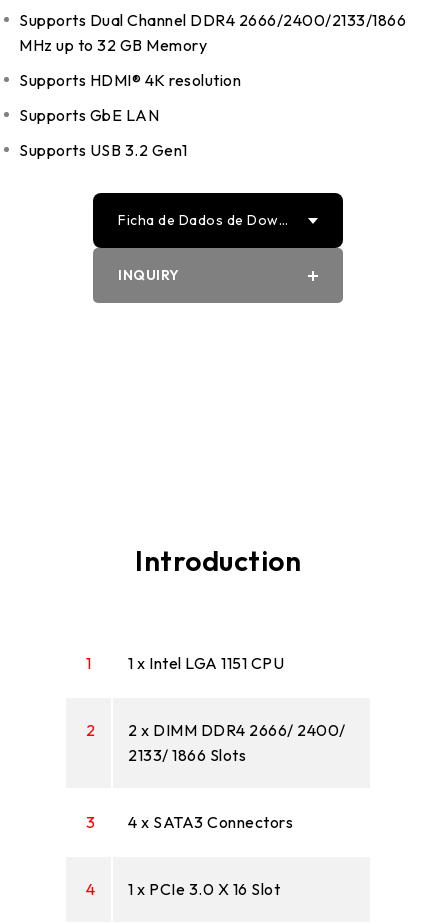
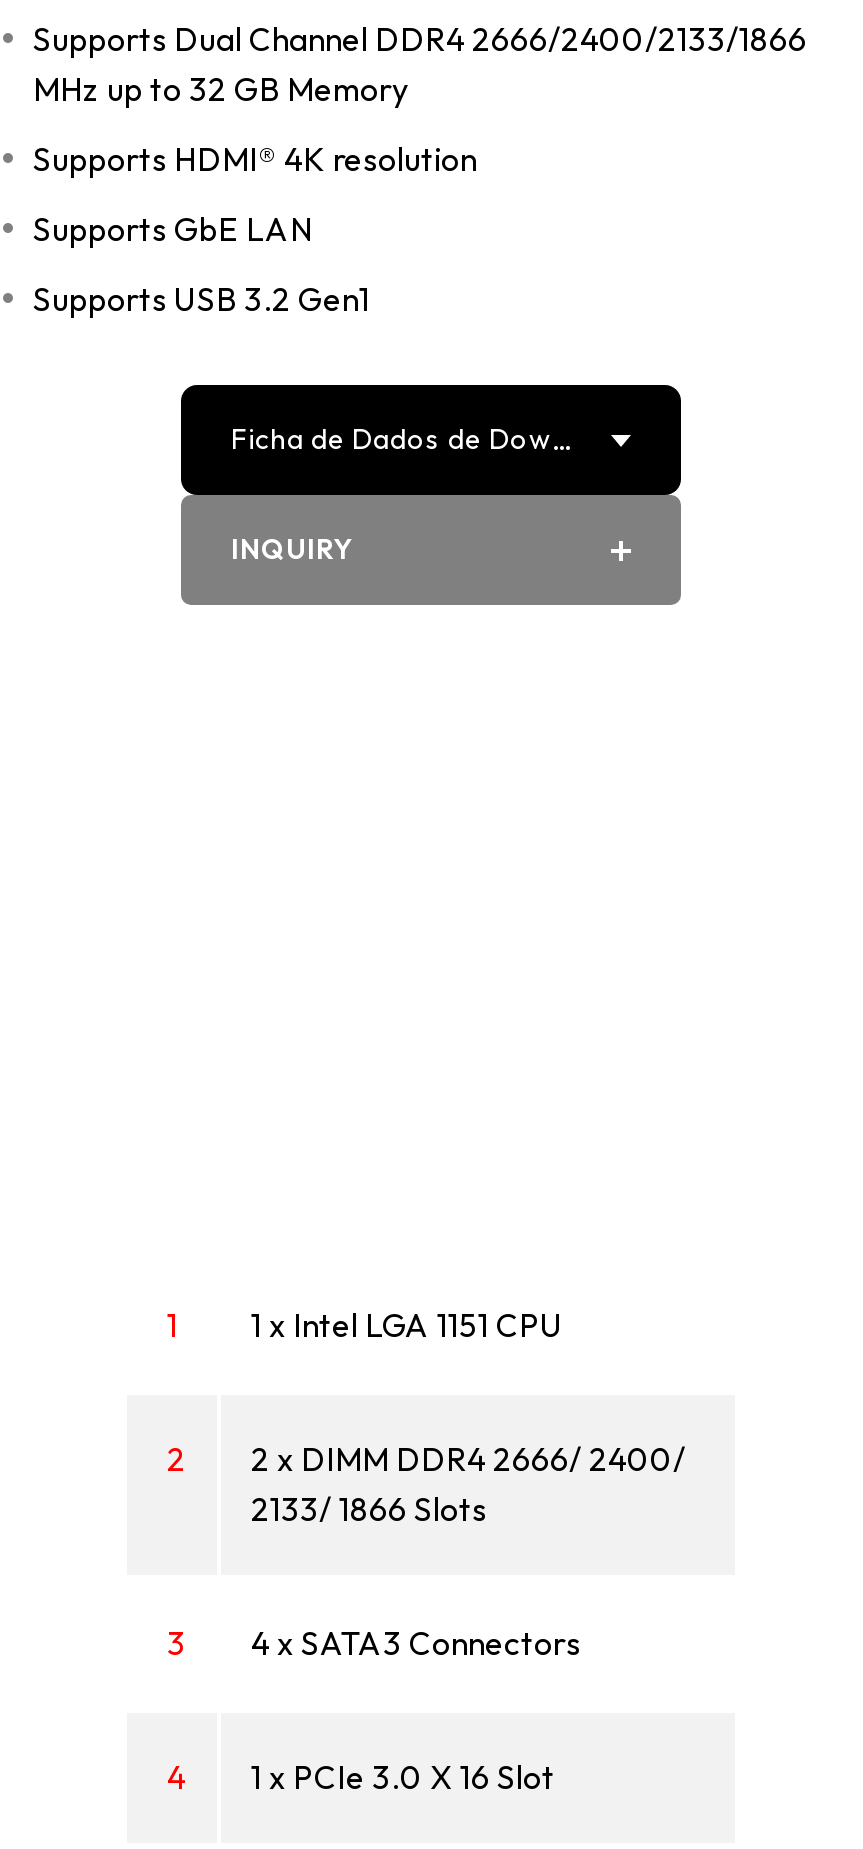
- Introduction
